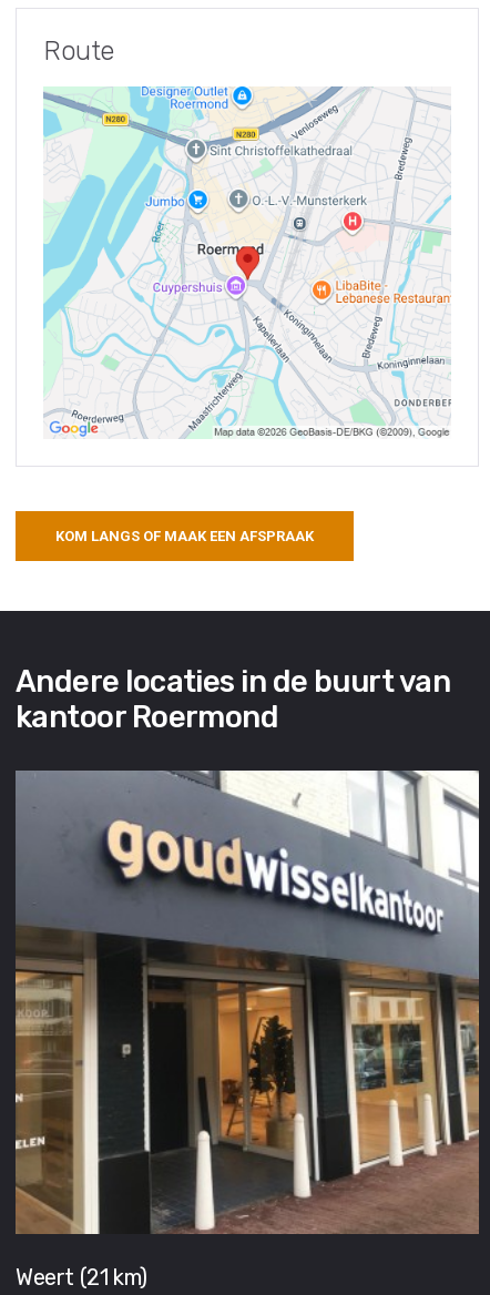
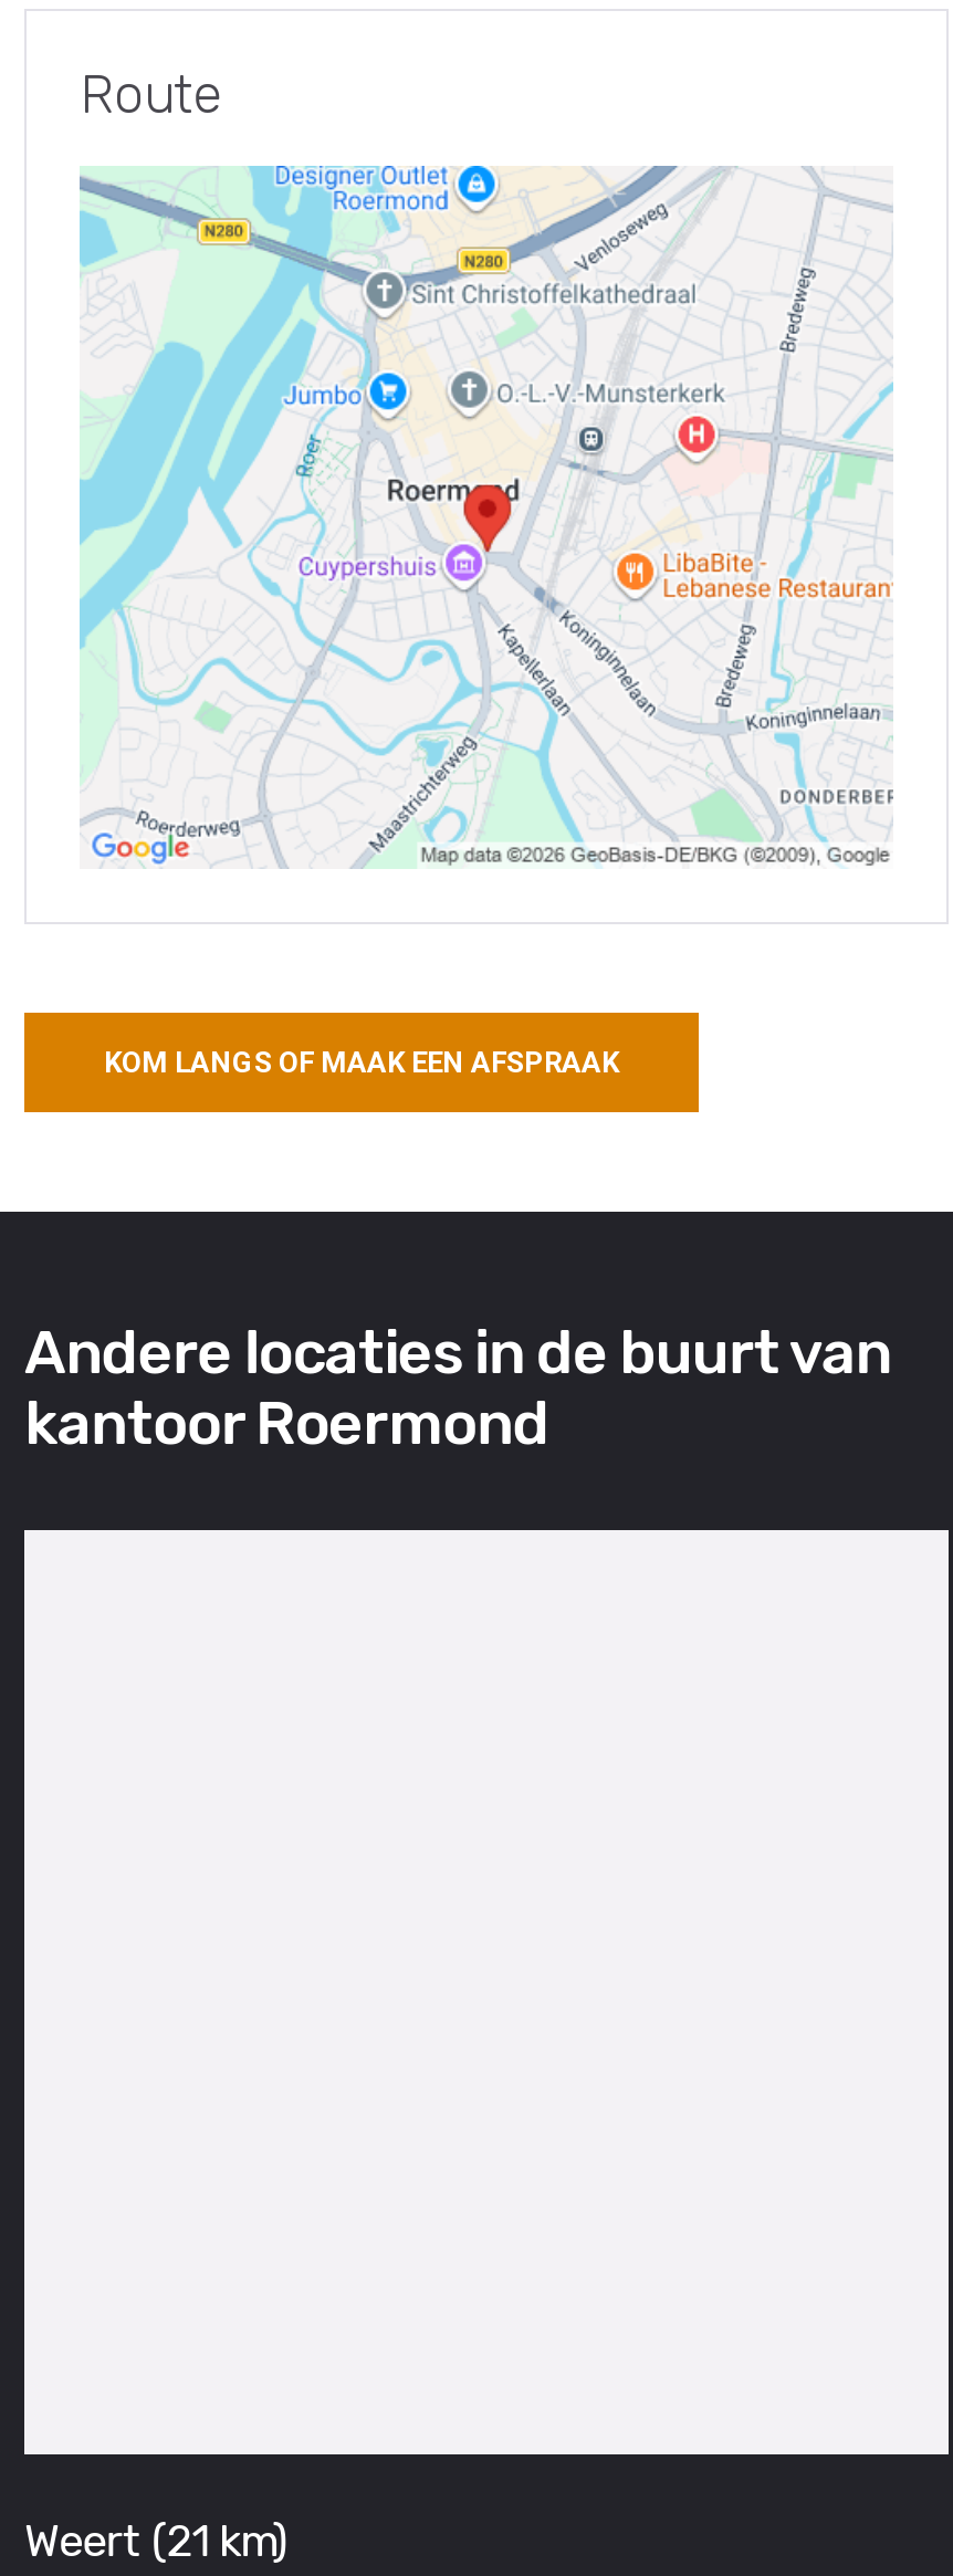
- [image]
